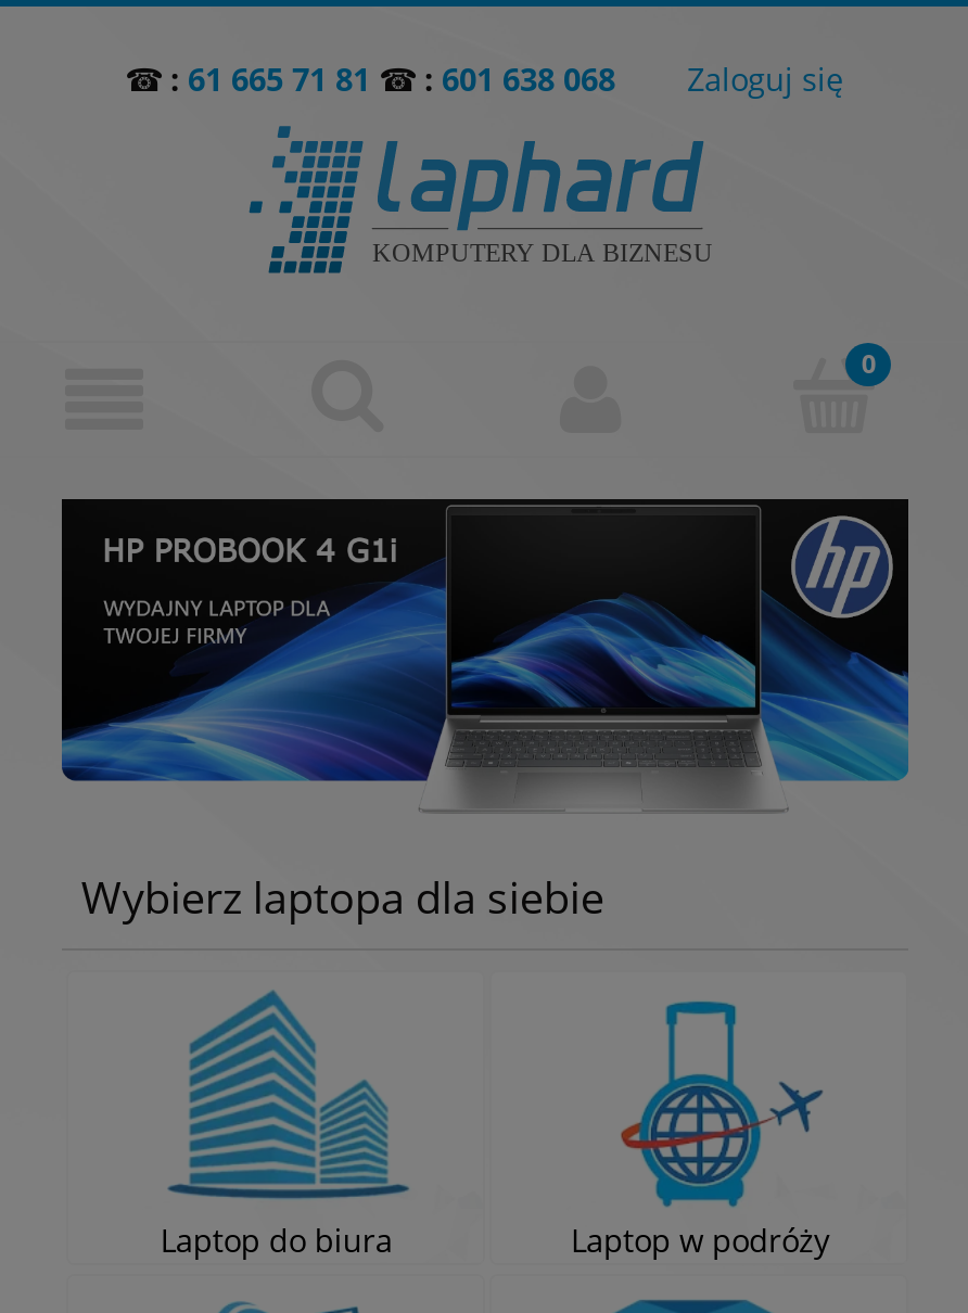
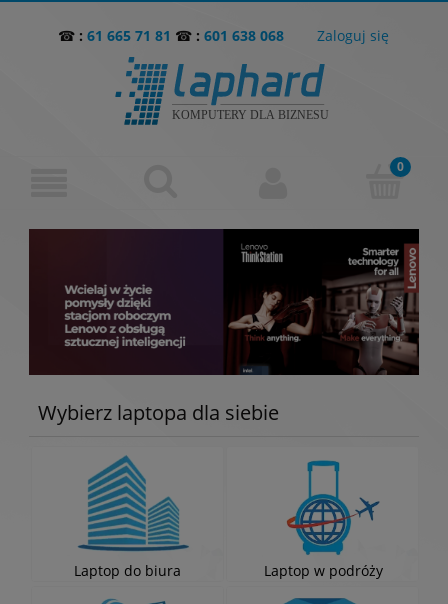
- [image]
+ [image]
